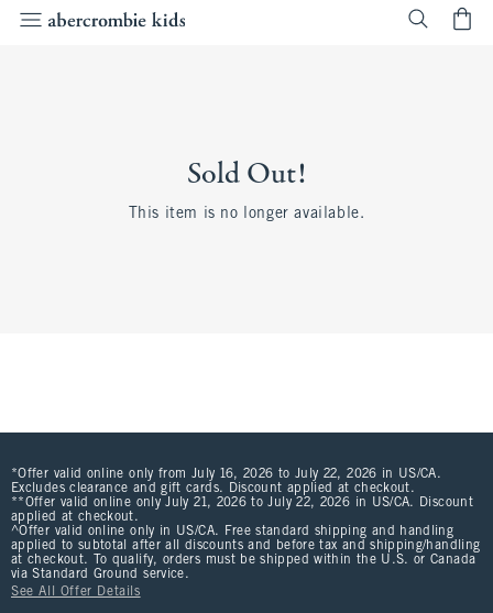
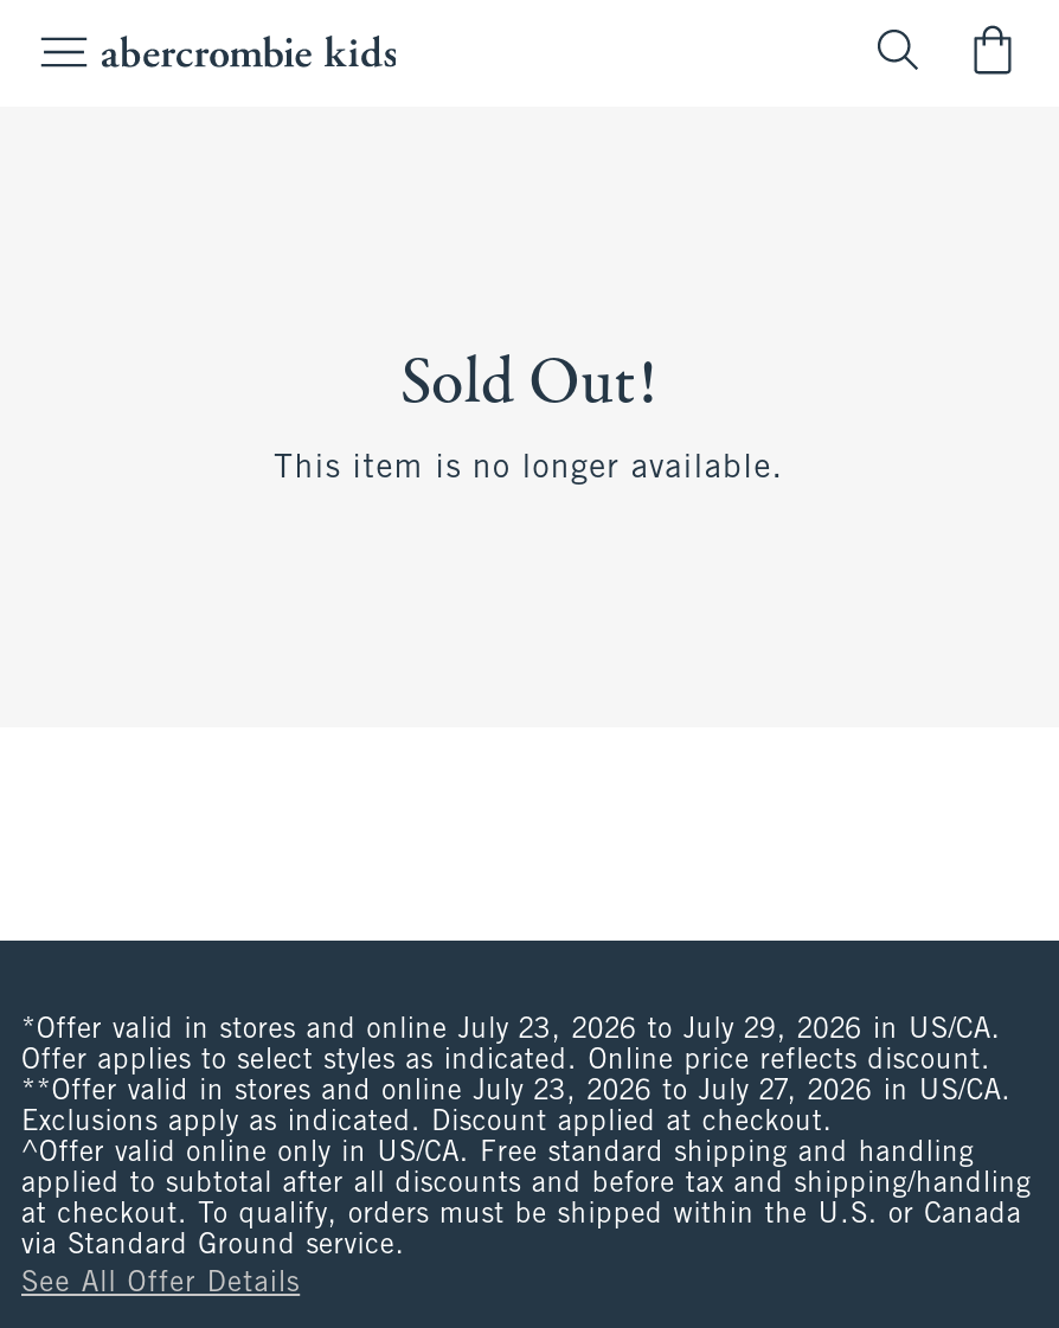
- *Offer valid online only from July 16, 2026 to July 22, 2026 in US/CA.
- Excludes clearance and gift cards. Discount applied at checkout.
- **Offer valid online only July 21, 2026 to July 22, 2026 in US/CA. Discount
- applied at checkout.
+ *Offer valid in stores and online July 23, 2026 to July 29, 2026 in US/CA.
+ Offer applies to select styles as indicated. Online price reflects discount.
+ **Offer valid in stores and online July 23, 2026 to July 27, 2026 in US/CA.
+ Exclusions apply as indicated. Discount applied at checkout.
